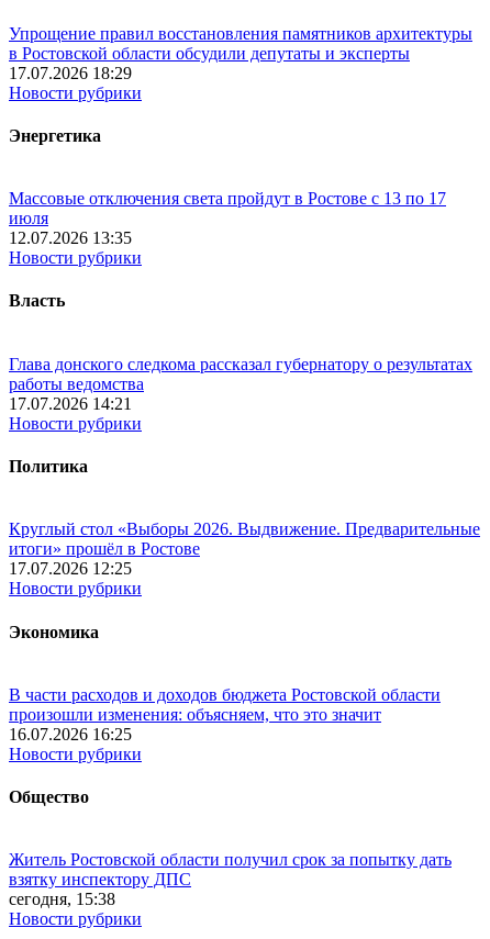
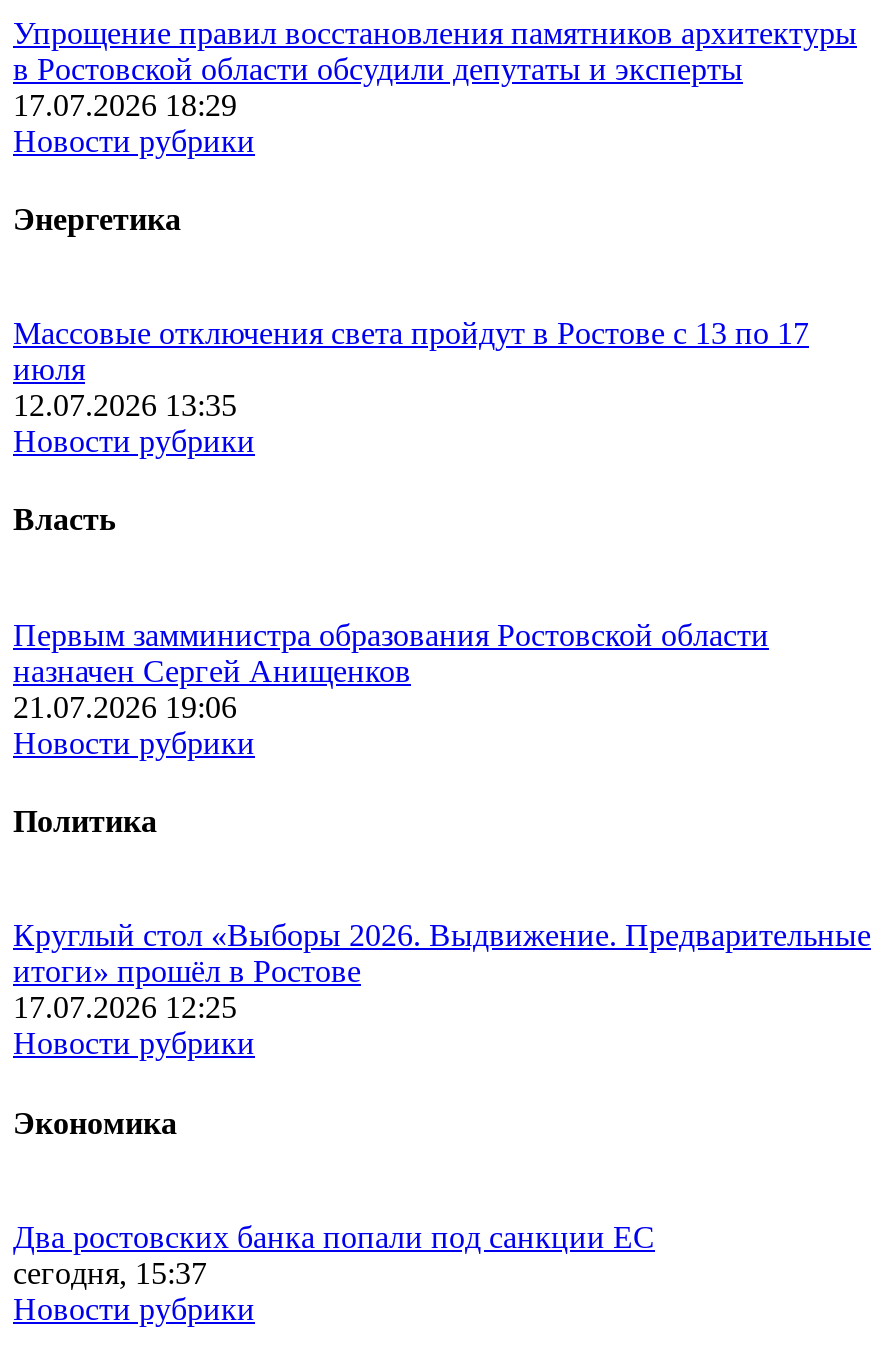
- Глава донского следкома рассказал губернатору о результатах
- работы ведомства
- 17.07.2026 14:21
+ Первым замминистра образования Ростовской области
+ назначен Сергей Анищенков
+ 21.07.2026 19:06

- В части расходов и доходов бюджета Ростовской области
- произошли изменения: объясняем, что это значит
- 16.07.2026 16:25
- Новости рубрики
- Общество
- Житель Ростовской области получил срок за попытку дать
- взятку инспектору ДПС
- сегодня, 15:38
+ Два ростовских банка попали под санкции ЕС
+ сегодня, 15:37
